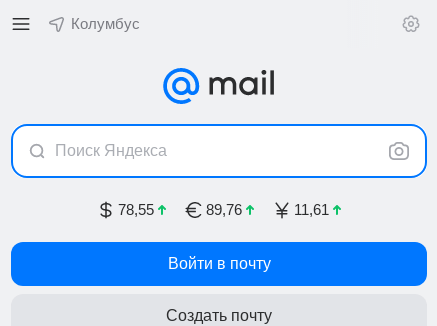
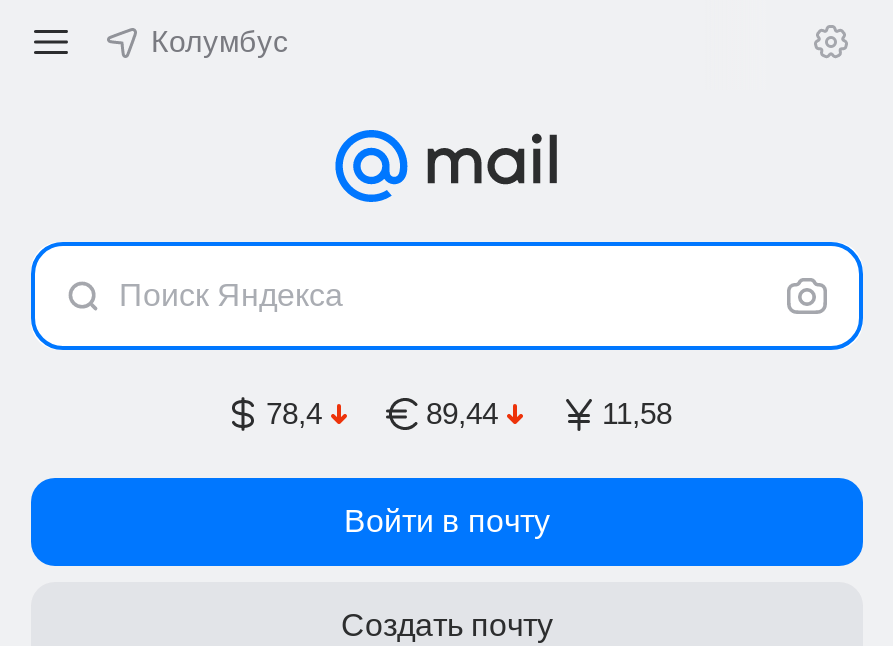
- 78,55
+ 78,4

- 89,76
+ 89,44

- 11,61
+ 11,58
